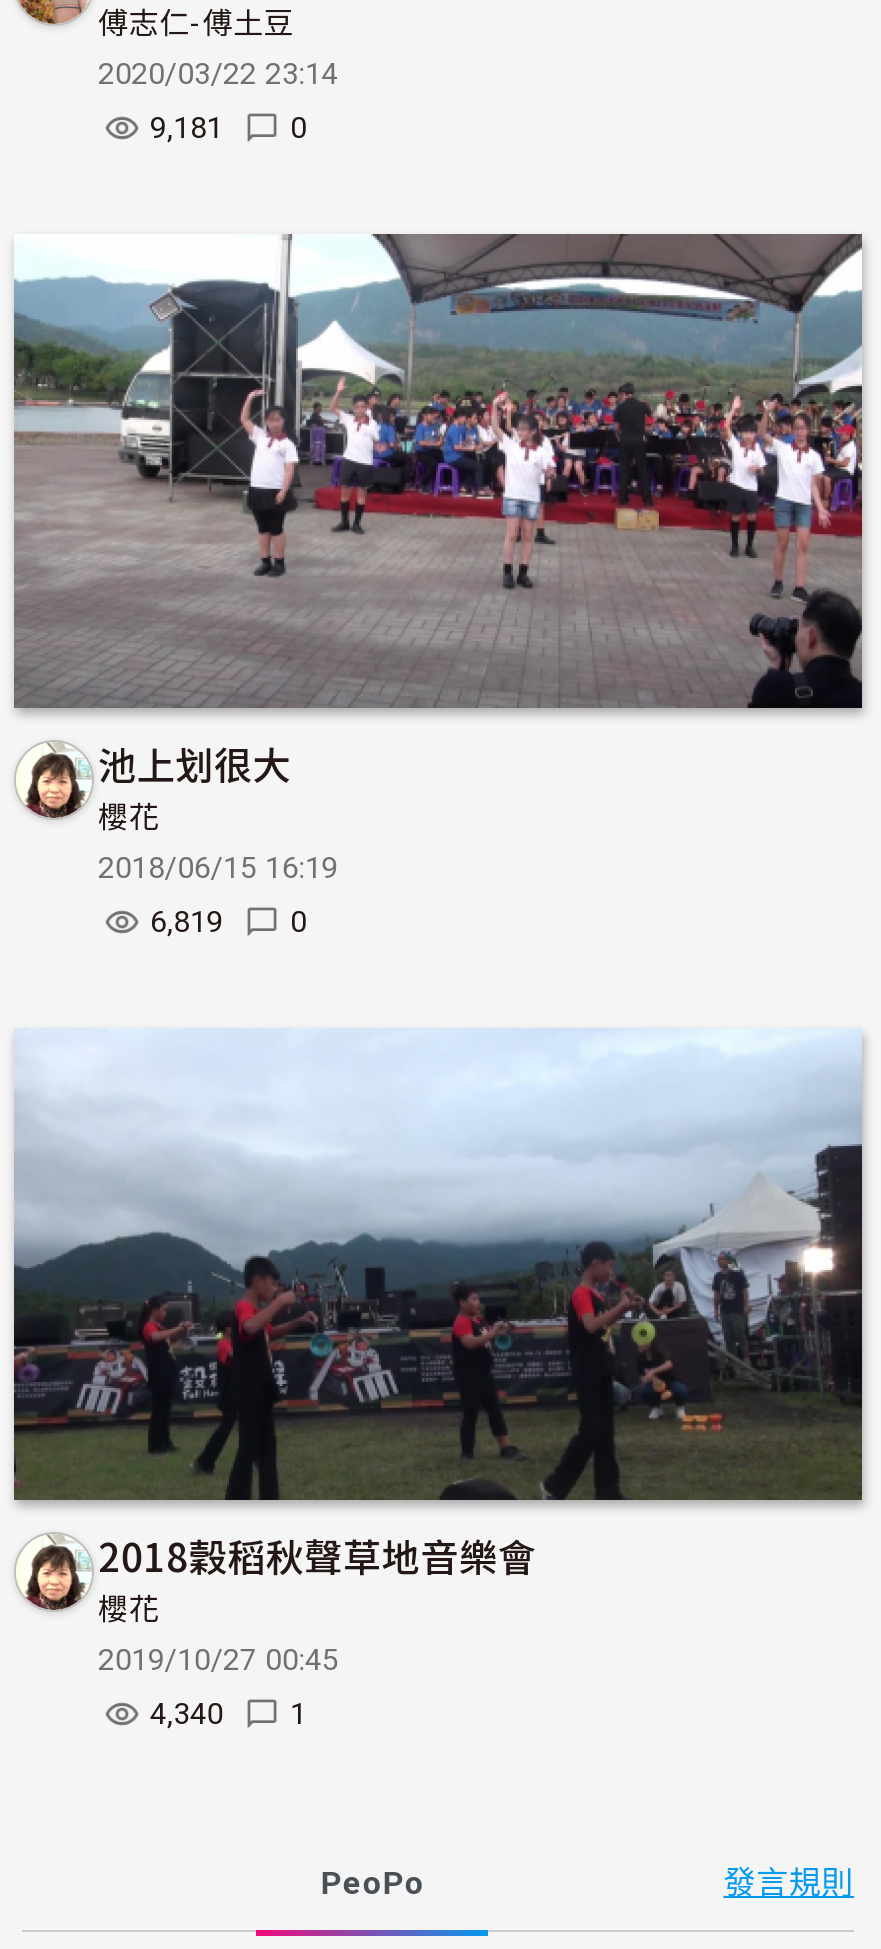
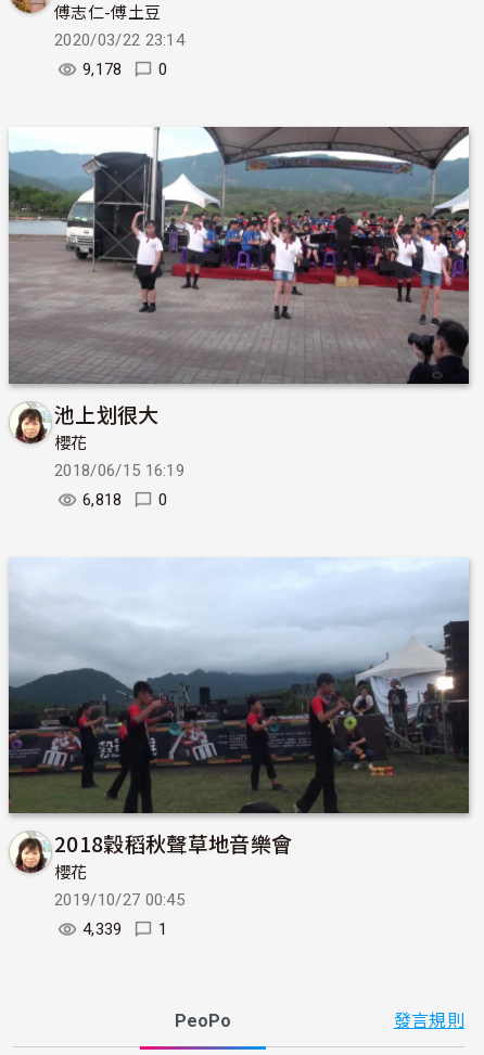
- 9,181 0
+ 9,178 0

- 6,819 0
+ 6,818 0

- 4,340 1
+ 4,339 1
